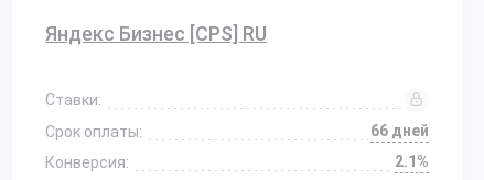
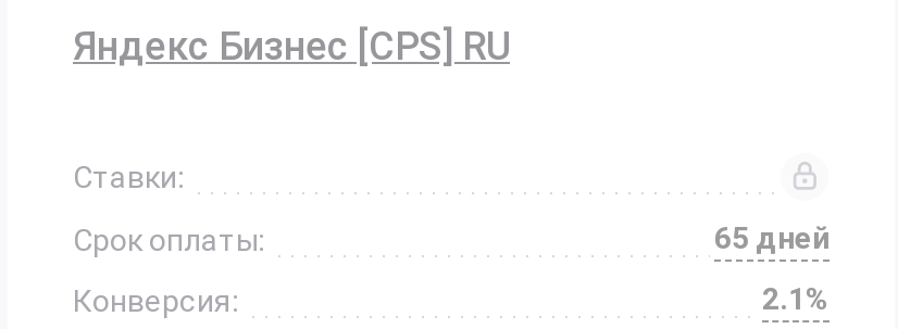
- 66 дней
+ 65 дней
